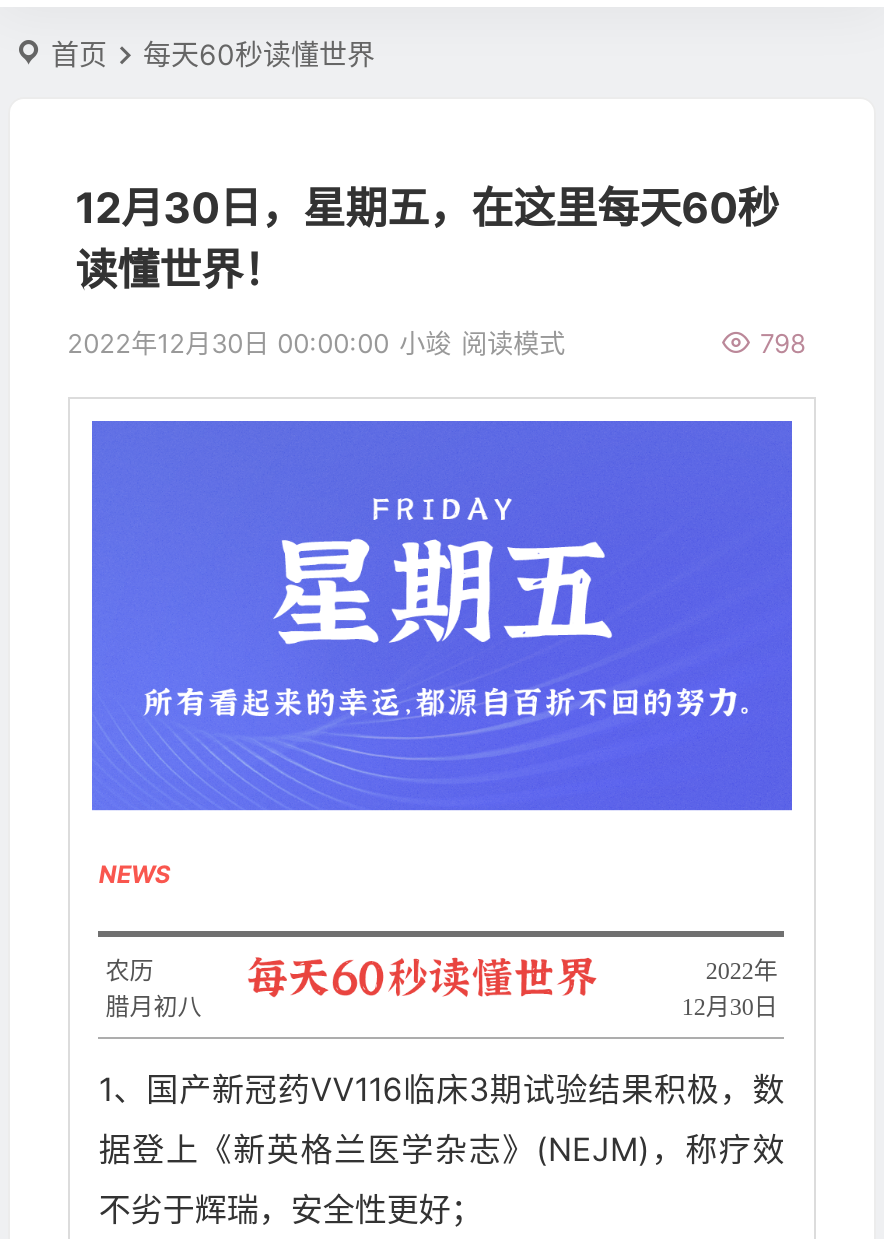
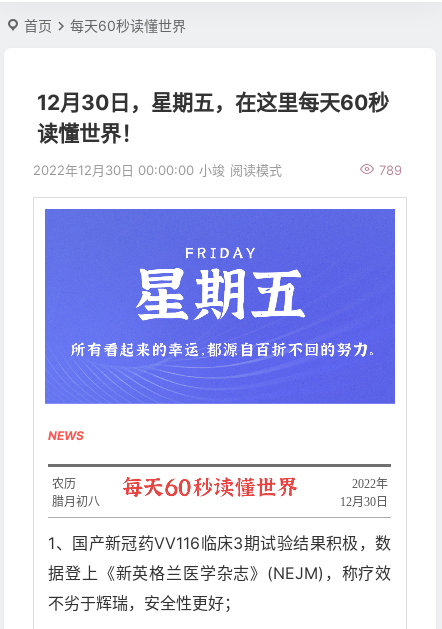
- 798
+ 789
